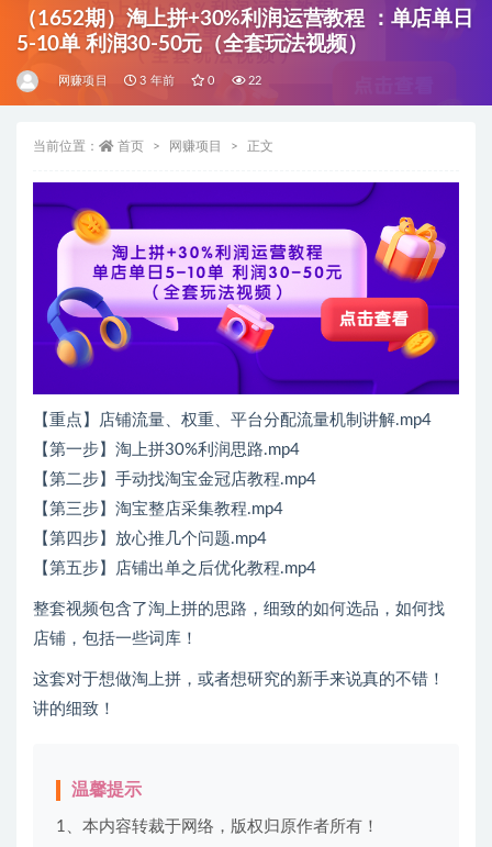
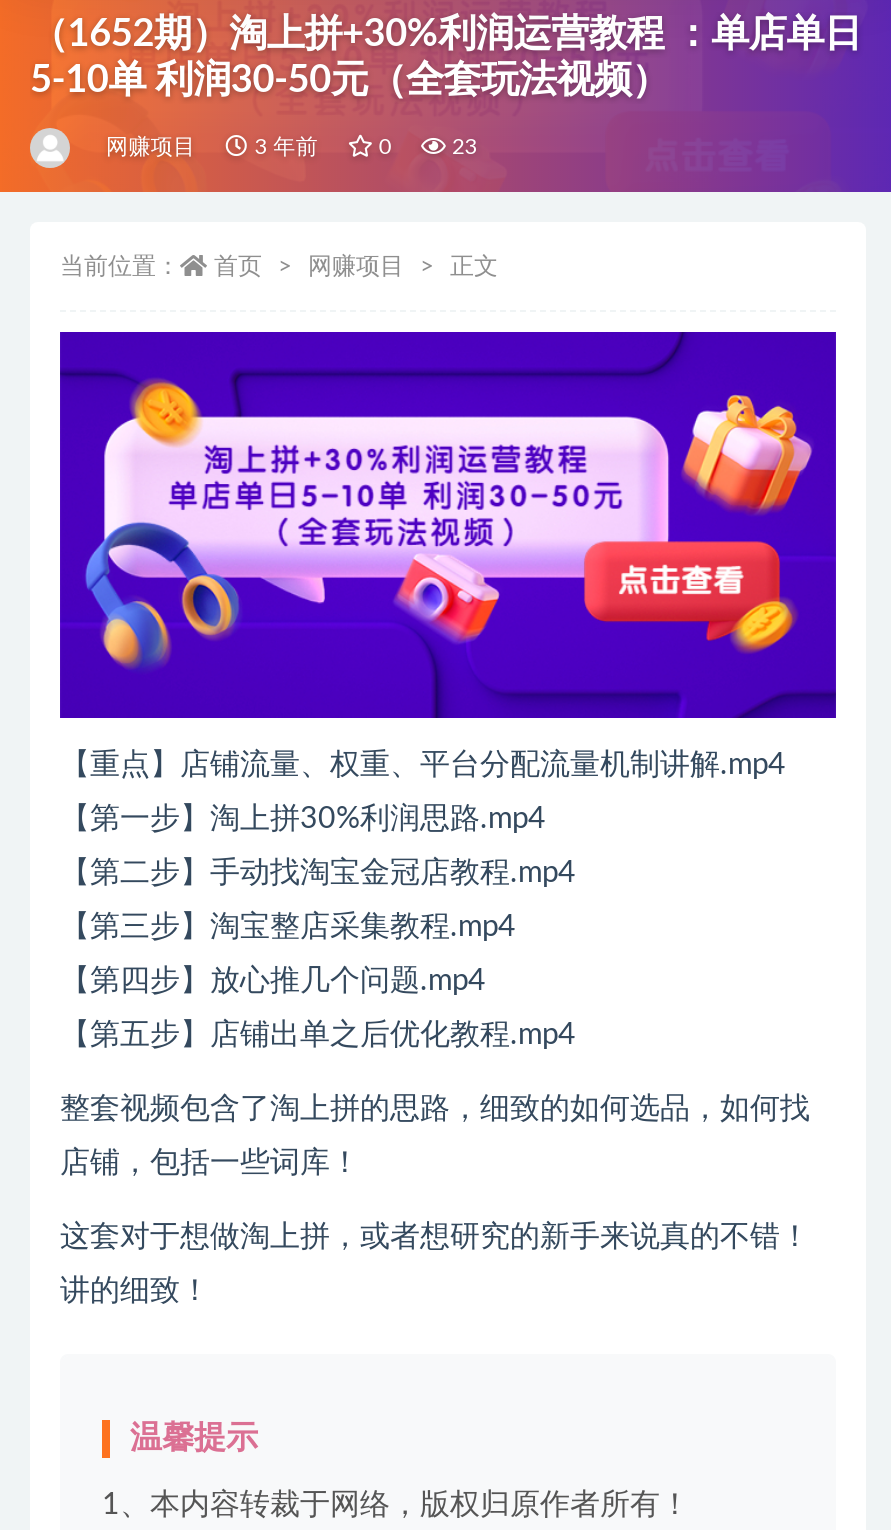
- 22
+ 23
